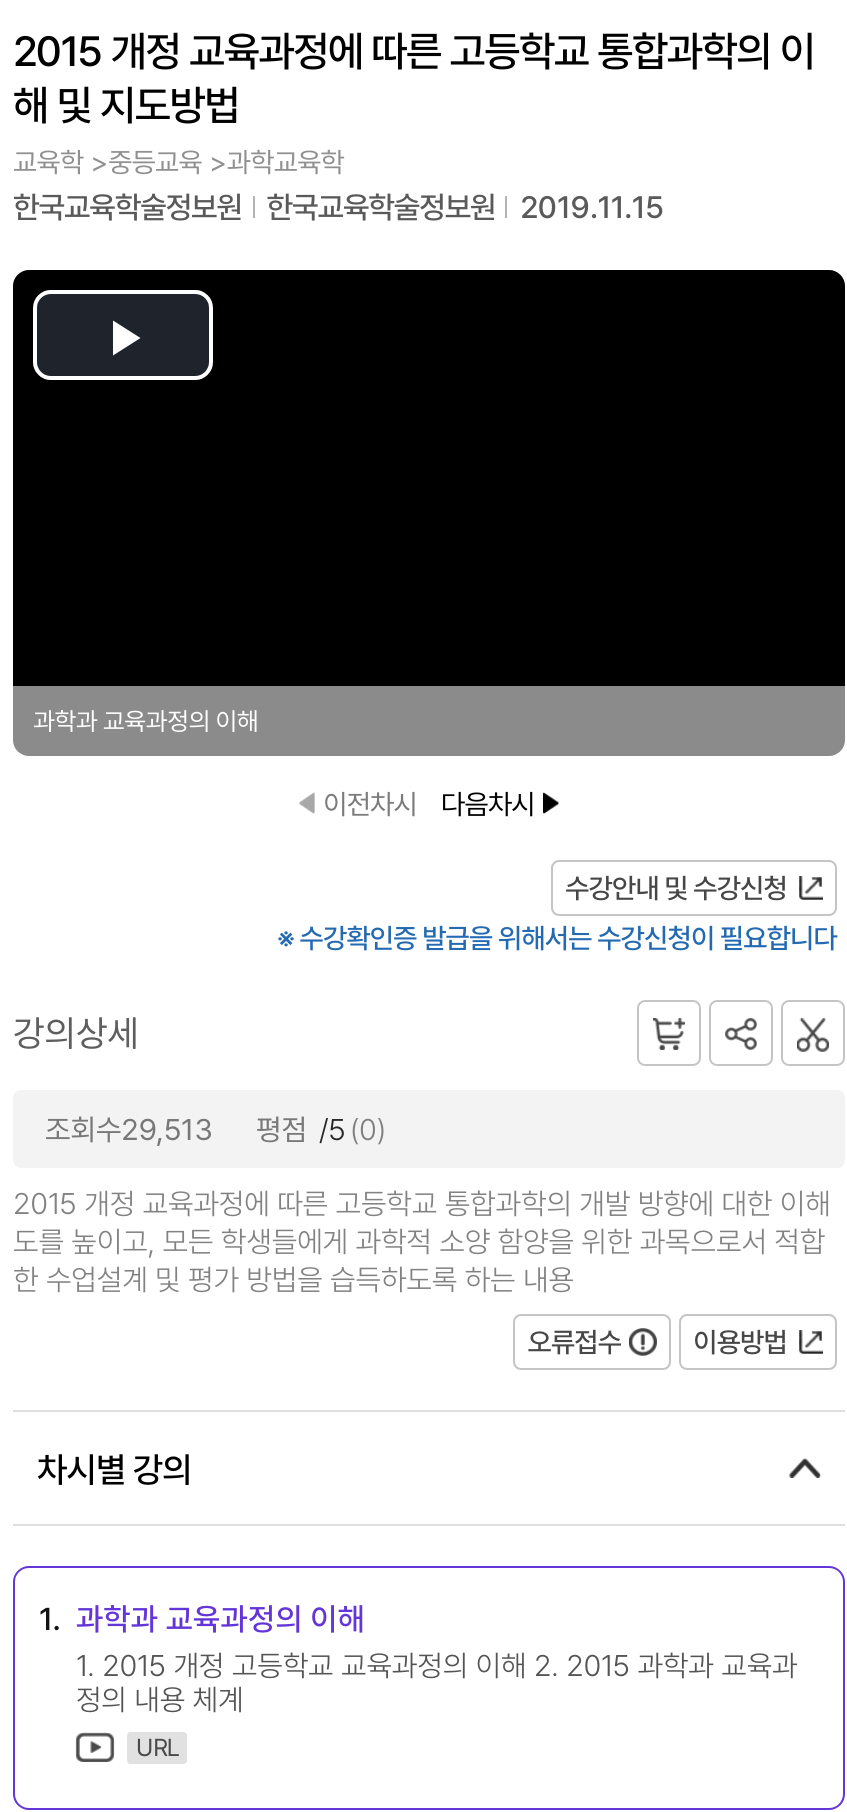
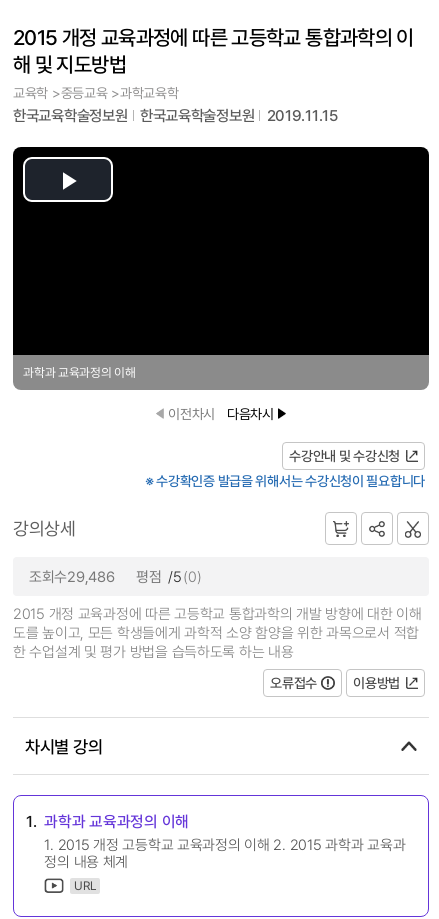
- 조회수29,513 평점 /5 (0)
+ 조회수29,486 평점 /5 (0)
